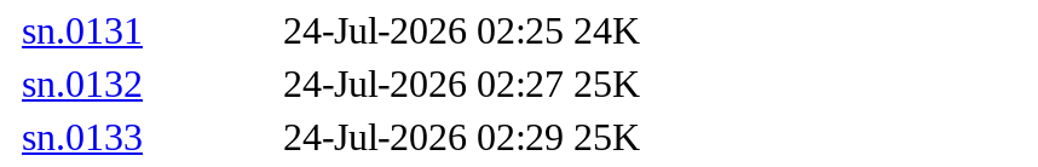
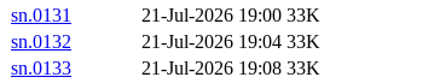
- 24-Jul-2026 02:25 24K
+ 21-Jul-2026 19:00 33K

- 24-Jul-2026 02:27 25K
+ 21-Jul-2026 19:04 33K

- 24-Jul-2026 02:29 25K
+ 21-Jul-2026 19:08 33K
